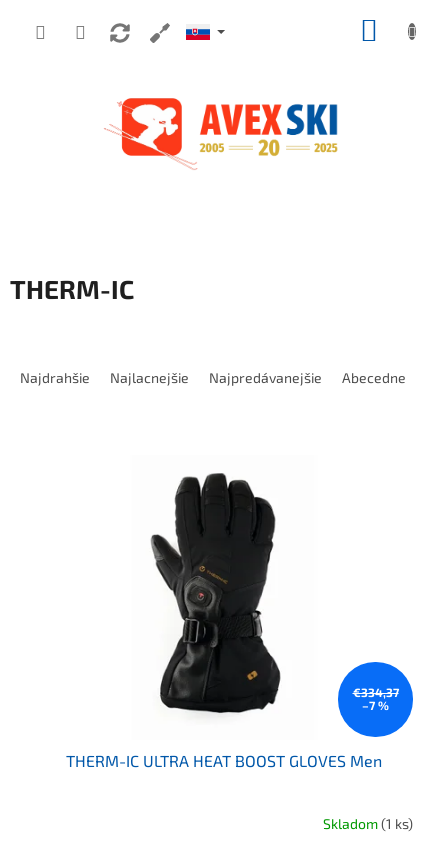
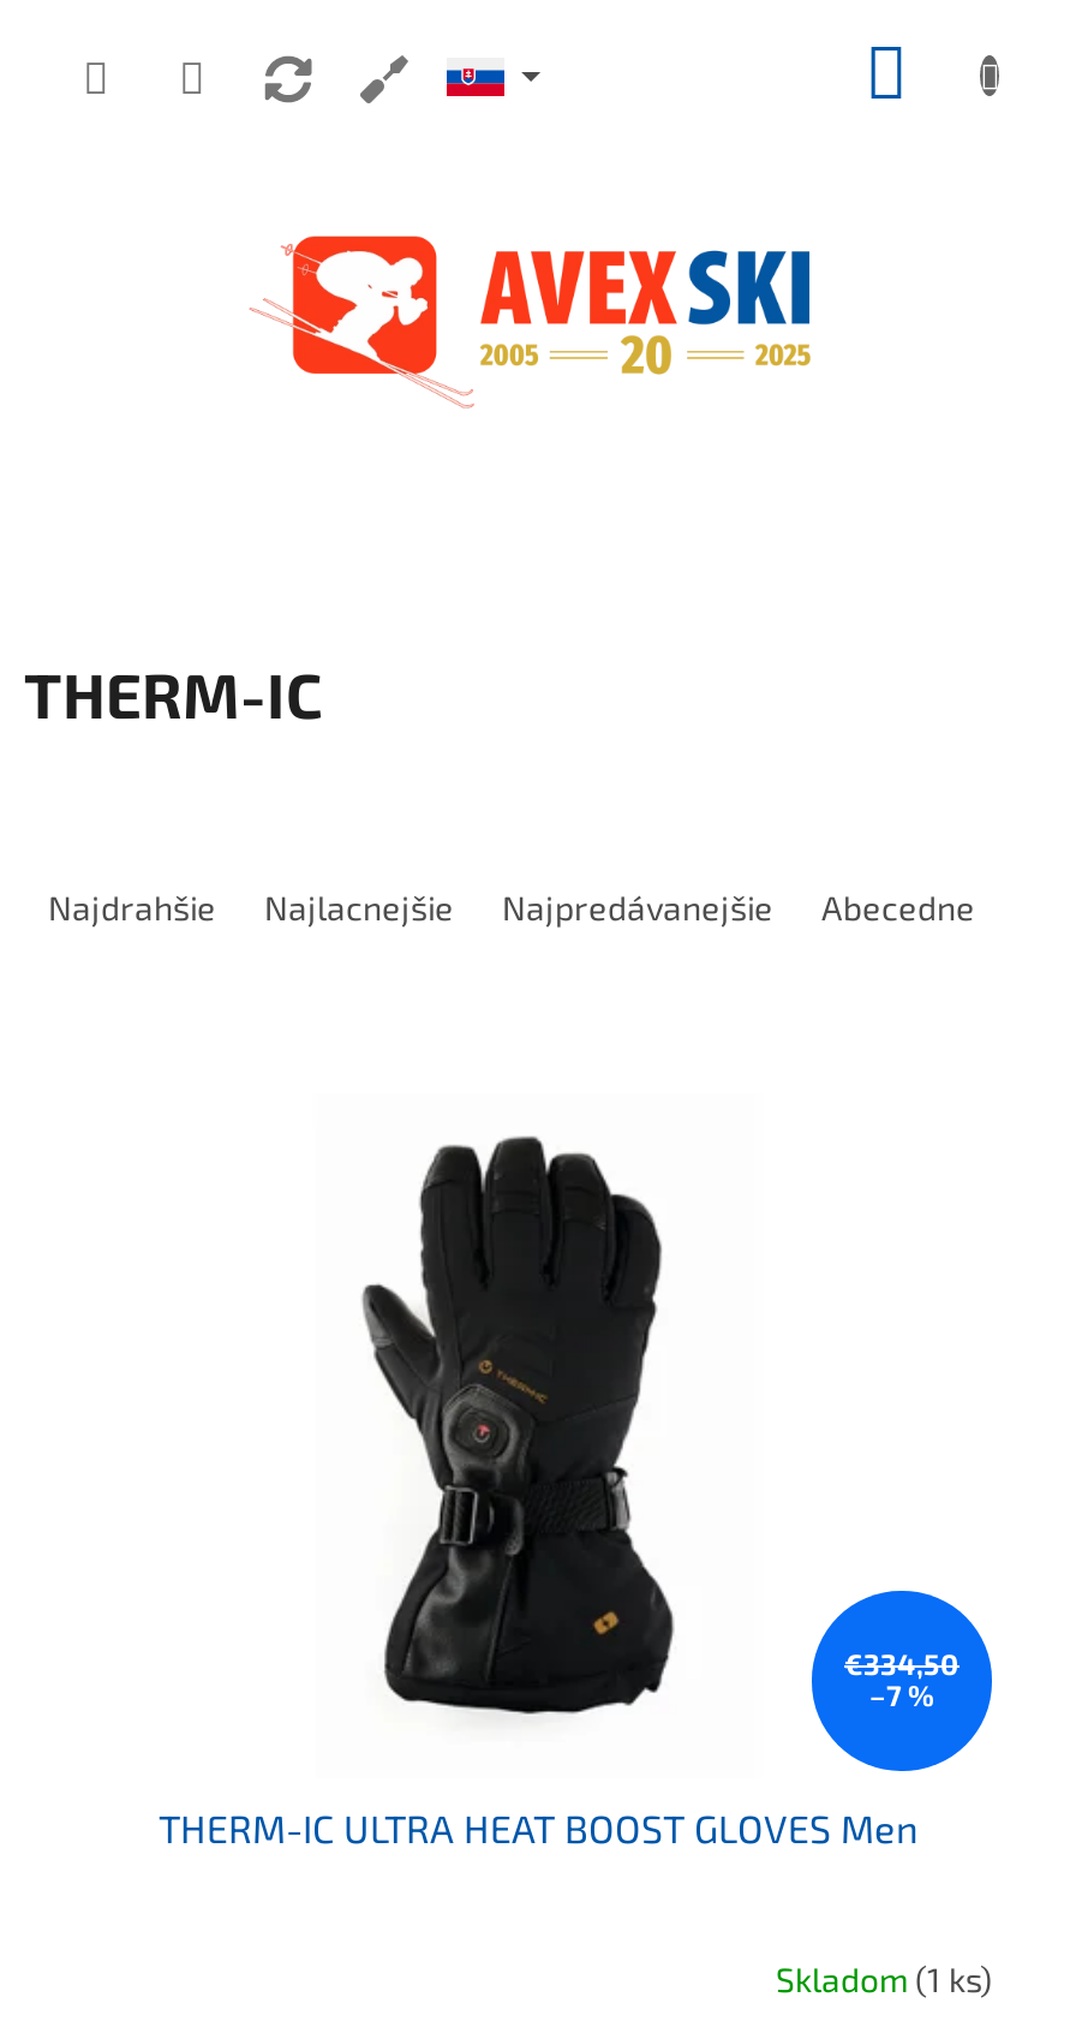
- €334,37
+ €334,50
